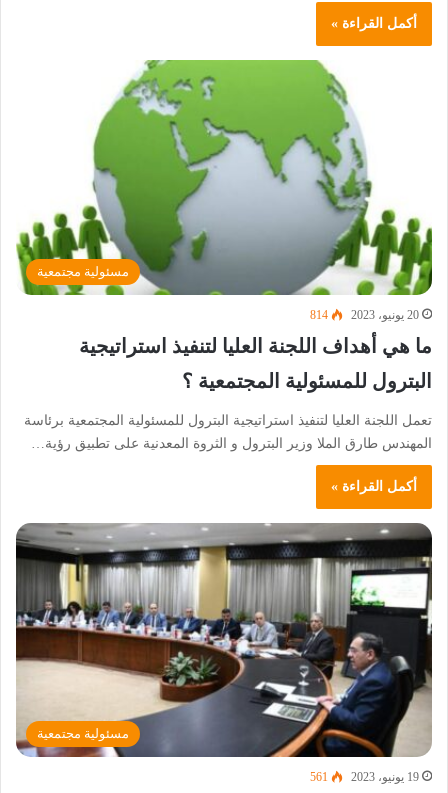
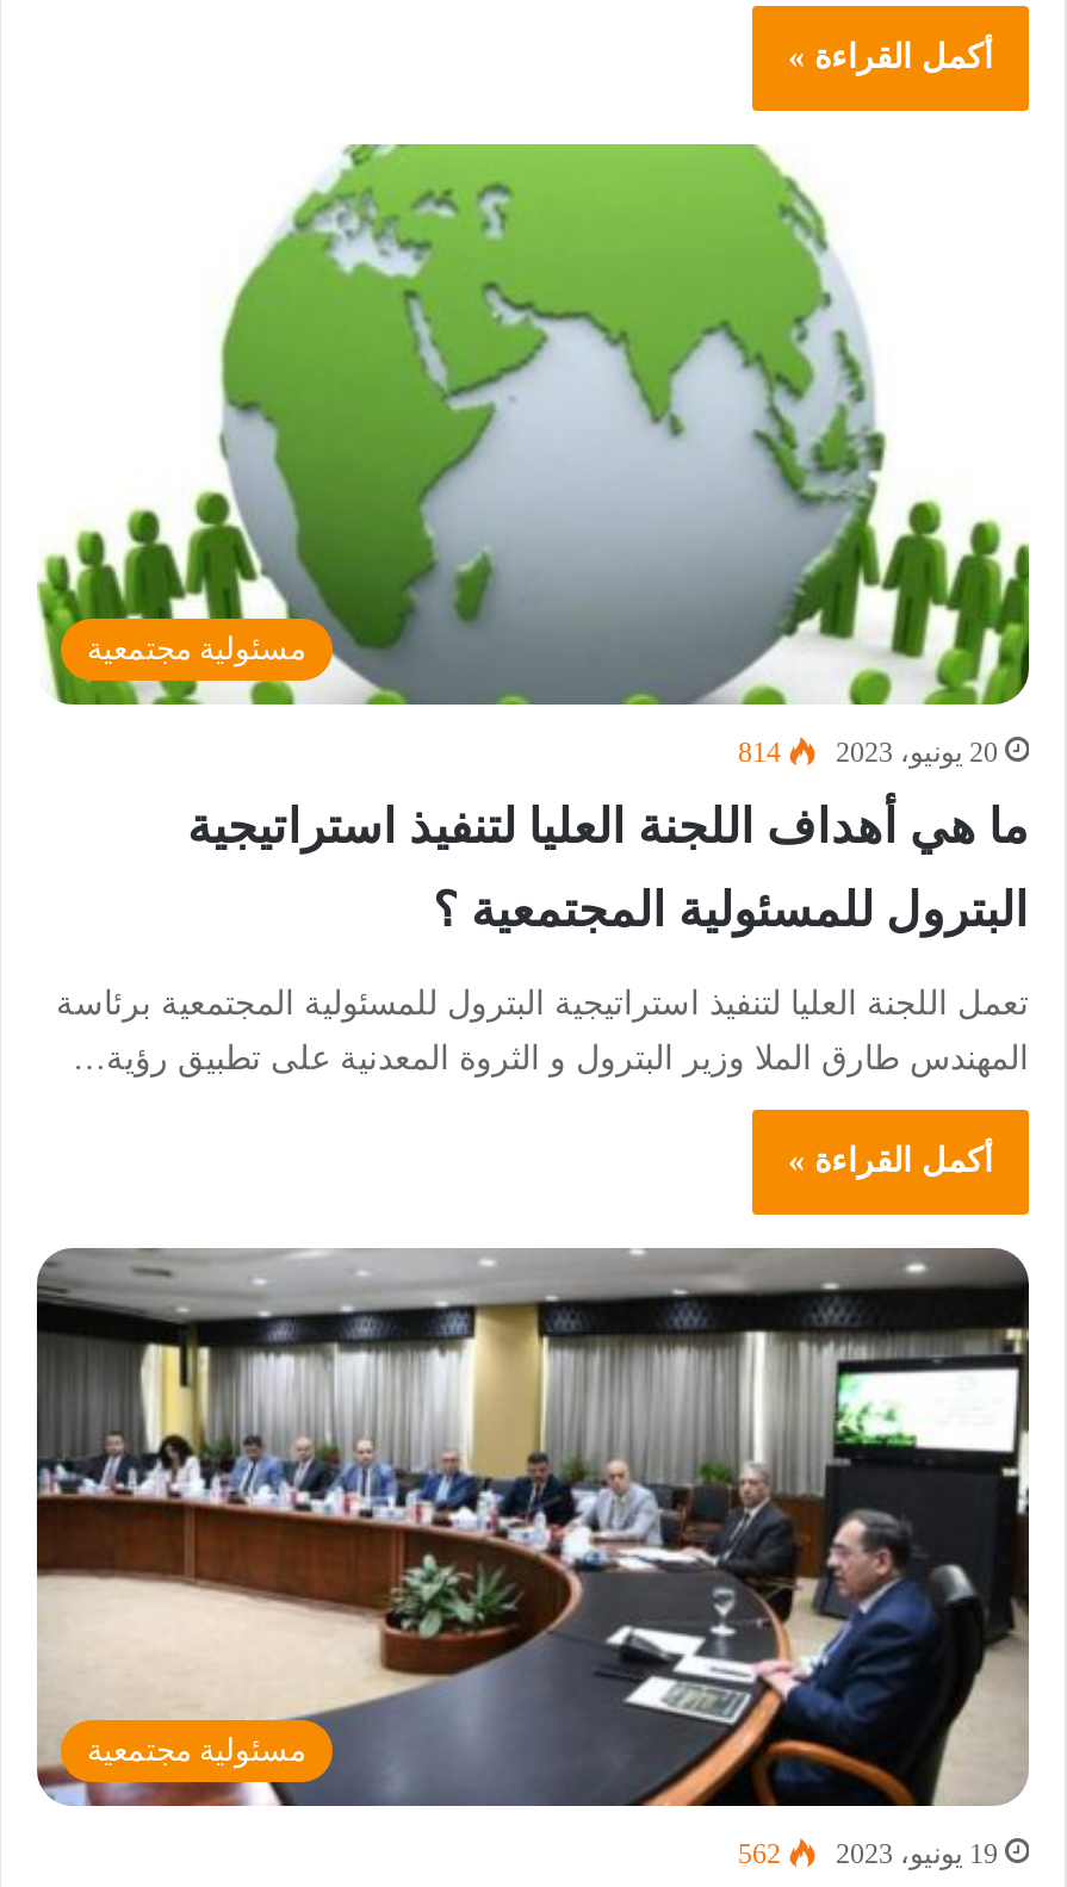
- 561
+ 562
